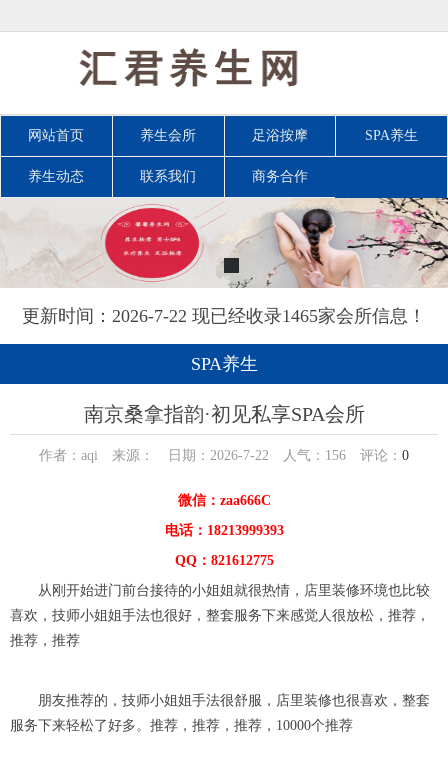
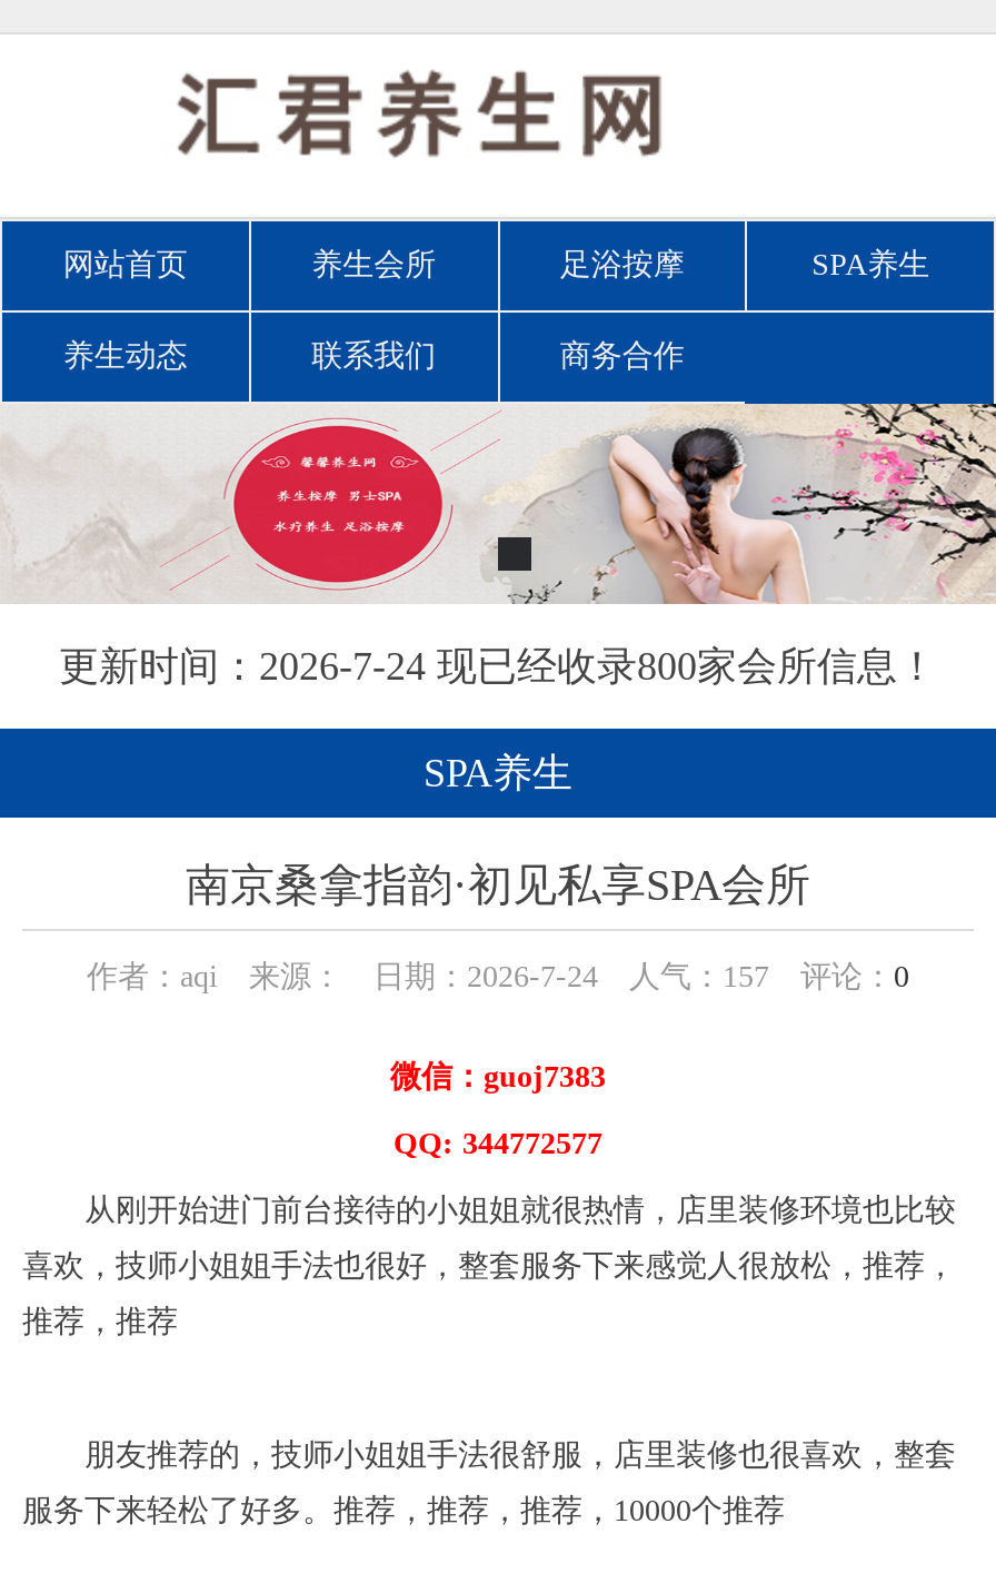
- 更新时间：2026-7-22 现已经收录1465家会所信息！
+ 更新时间：2026-7-24 现已经收录800家会所信息！

- 作者：aqi 来源： 日期：2026-7-22 人气：156评论：0
- 微信：zaa666C
- 电话：18213999393
- QQ：821612775
+ 作者：aqi 来源： 日期：2026-7-24 人气：157评论：0
+ 微信：guoj7383
+ QQ: 344772577
